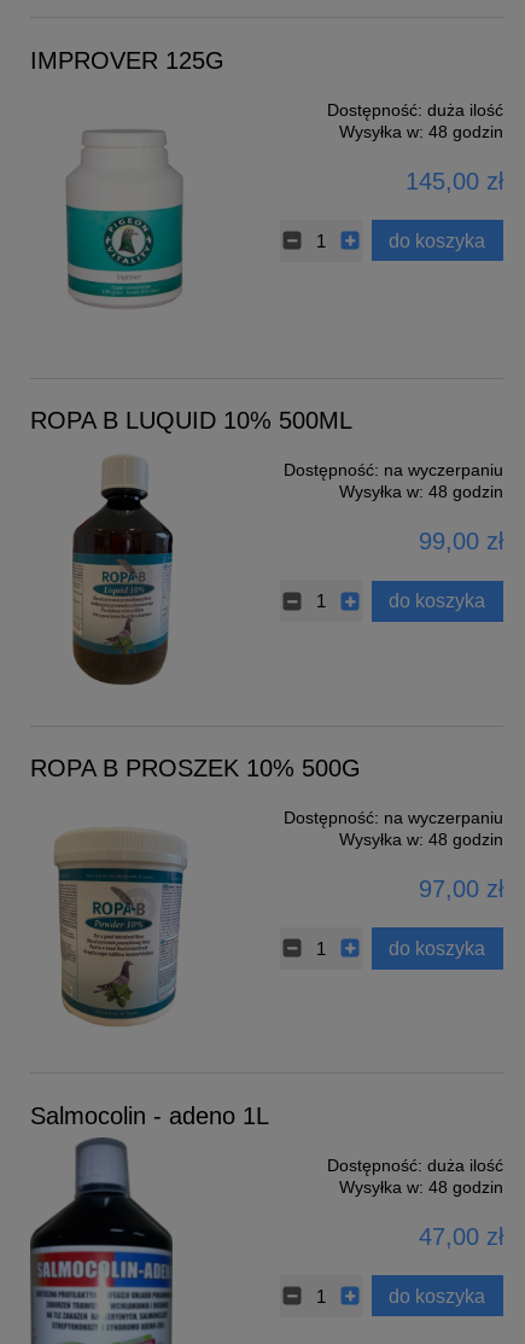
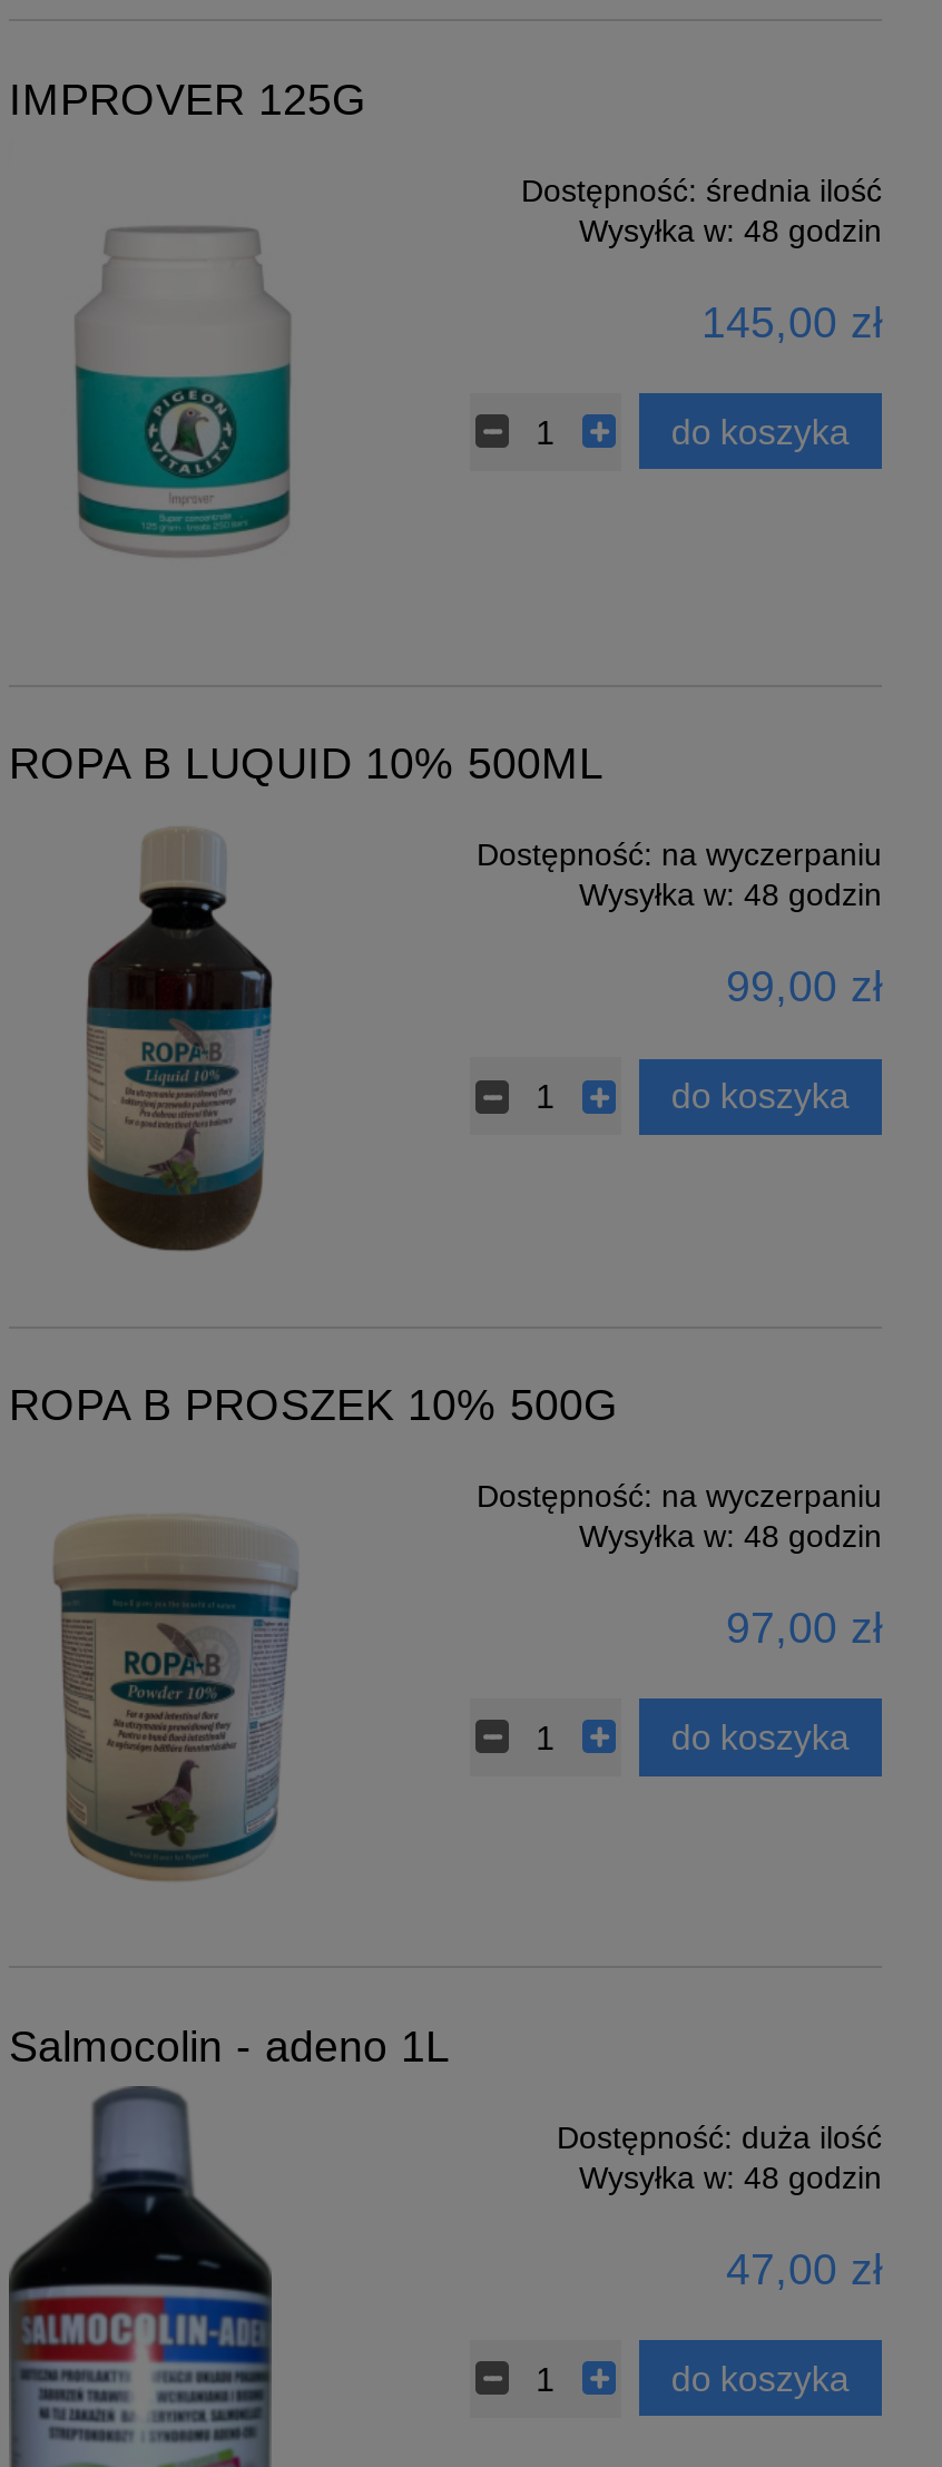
- Dostępność: duża ilość
+ Dostępność: średnia ilość
